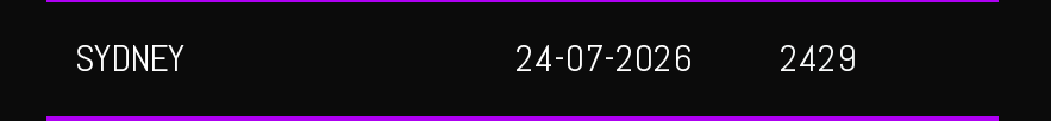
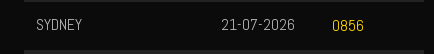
- 24-07-2026
+ 21-07-2026

- 2429
+ 0856
